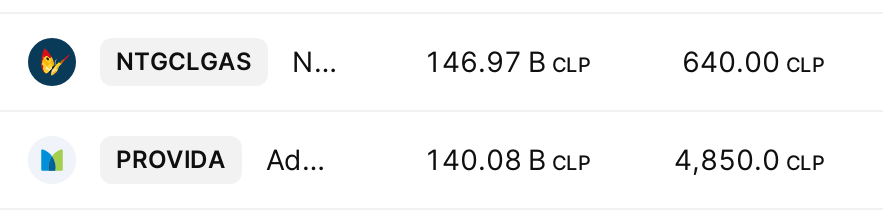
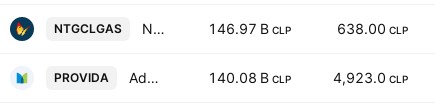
- 640.00 CLP
+ 638.00 CLP

- 4,850.0 CLP
+ 4,923.0 CLP
